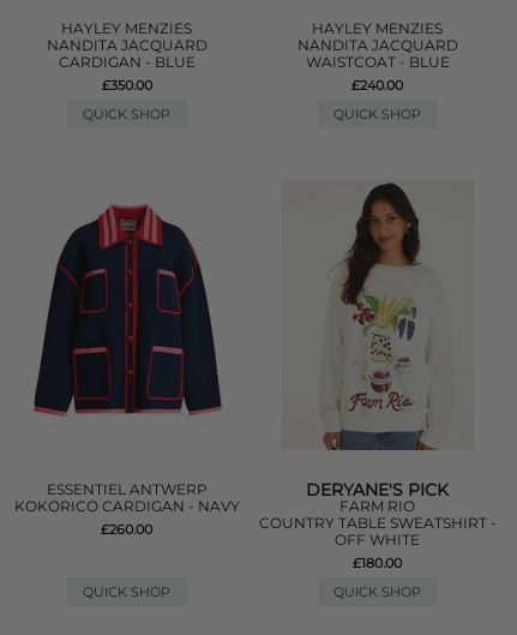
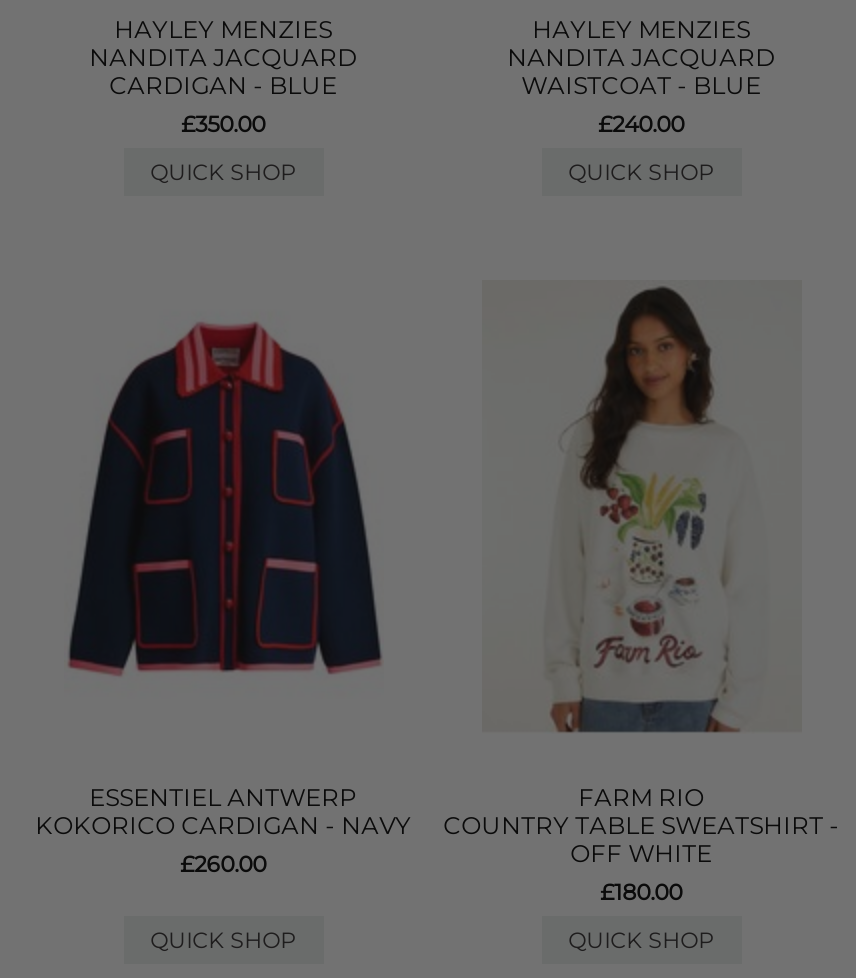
- DERYANE'S PICK
